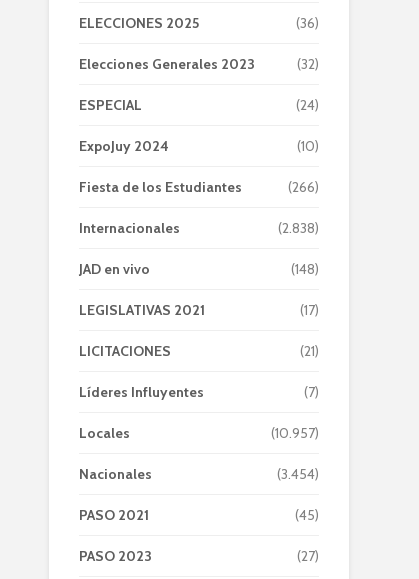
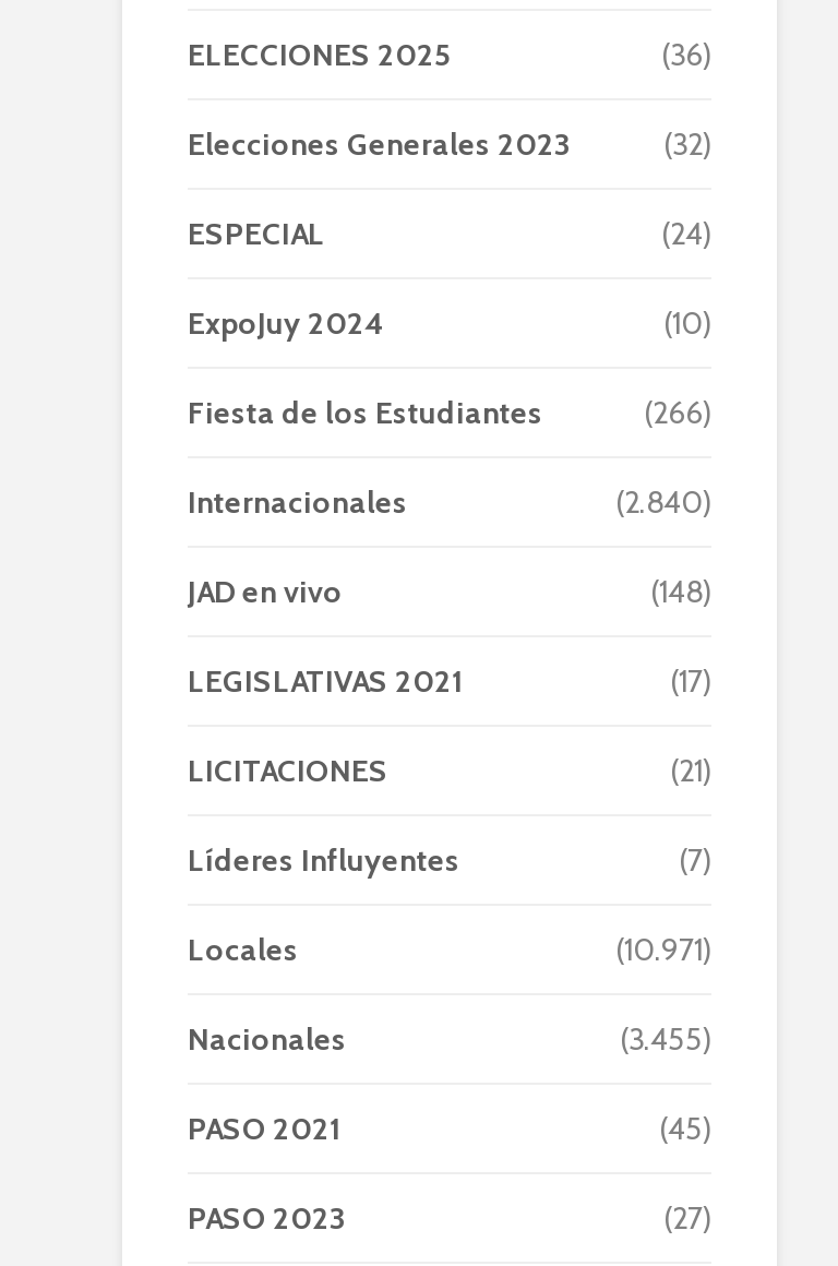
- (2.838)
+ (2.840)

- (10.957)
+ (10.971)

- (3.454)
+ (3.455)
